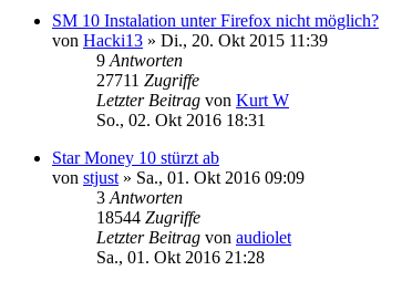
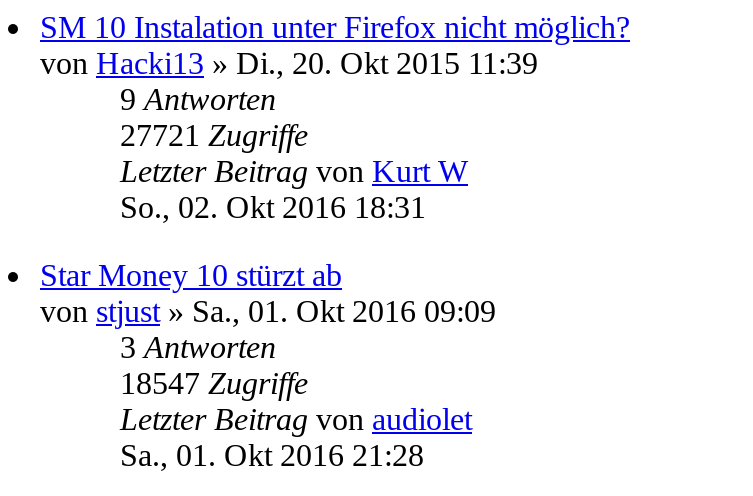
- 27711 Zugriffe
+ 27721 Zugriffe

- 18544 Zugriffe
+ 18547 Zugriffe
